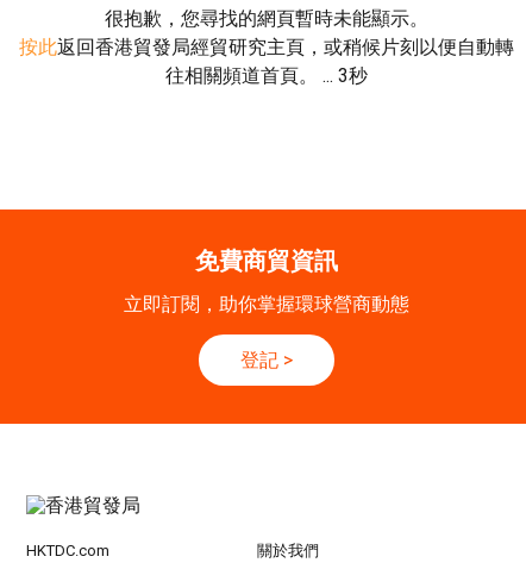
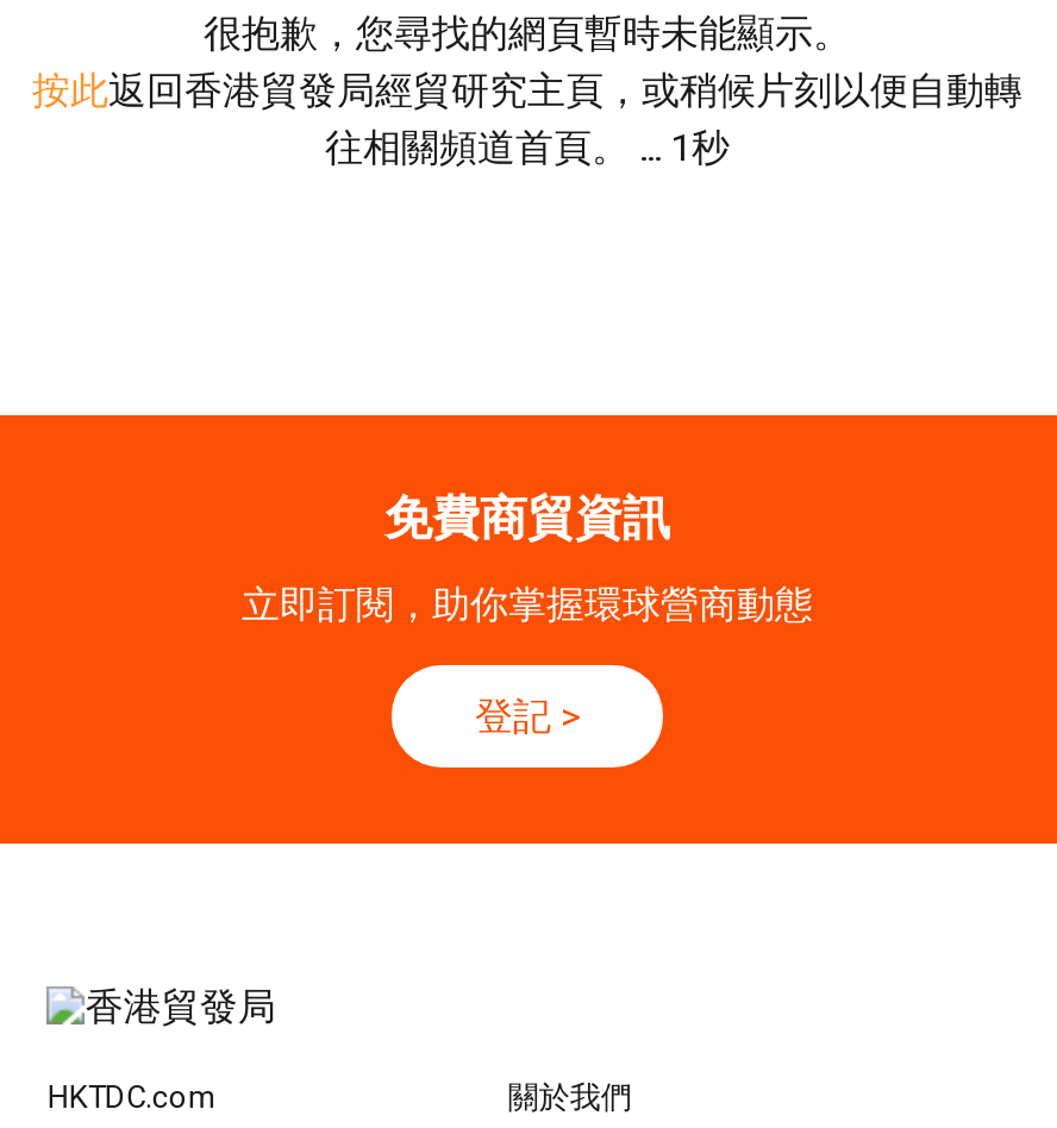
- 往相關頻道首頁。... 3秒
+ 往相關頻道首頁。... 1秒
